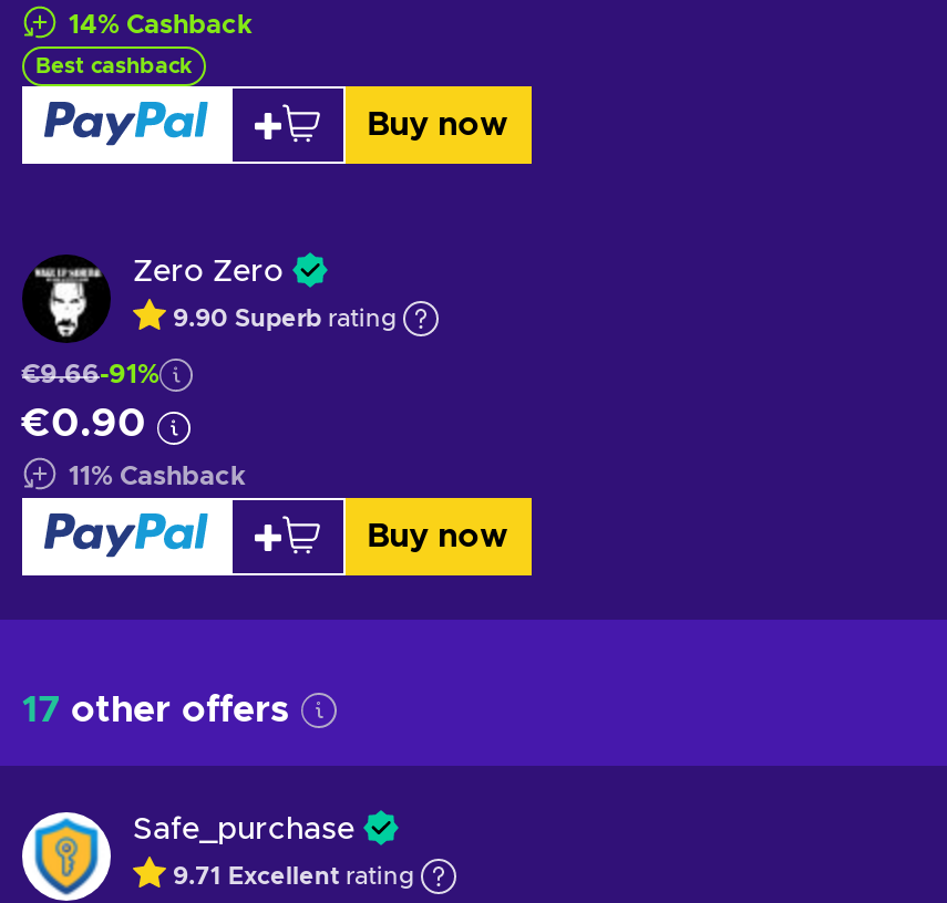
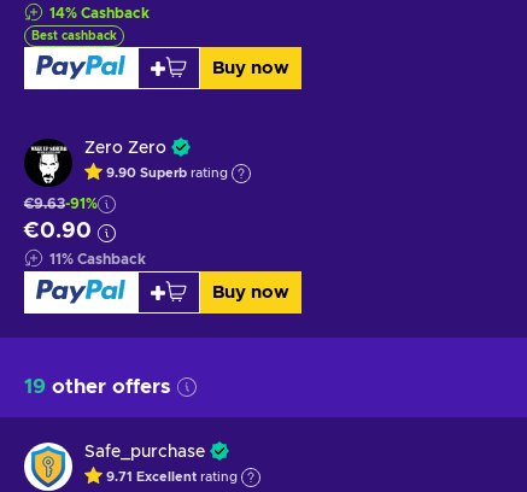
- €9.66-91%
+ €9.63-91%

- 17 other offers
+ 19 other offers
